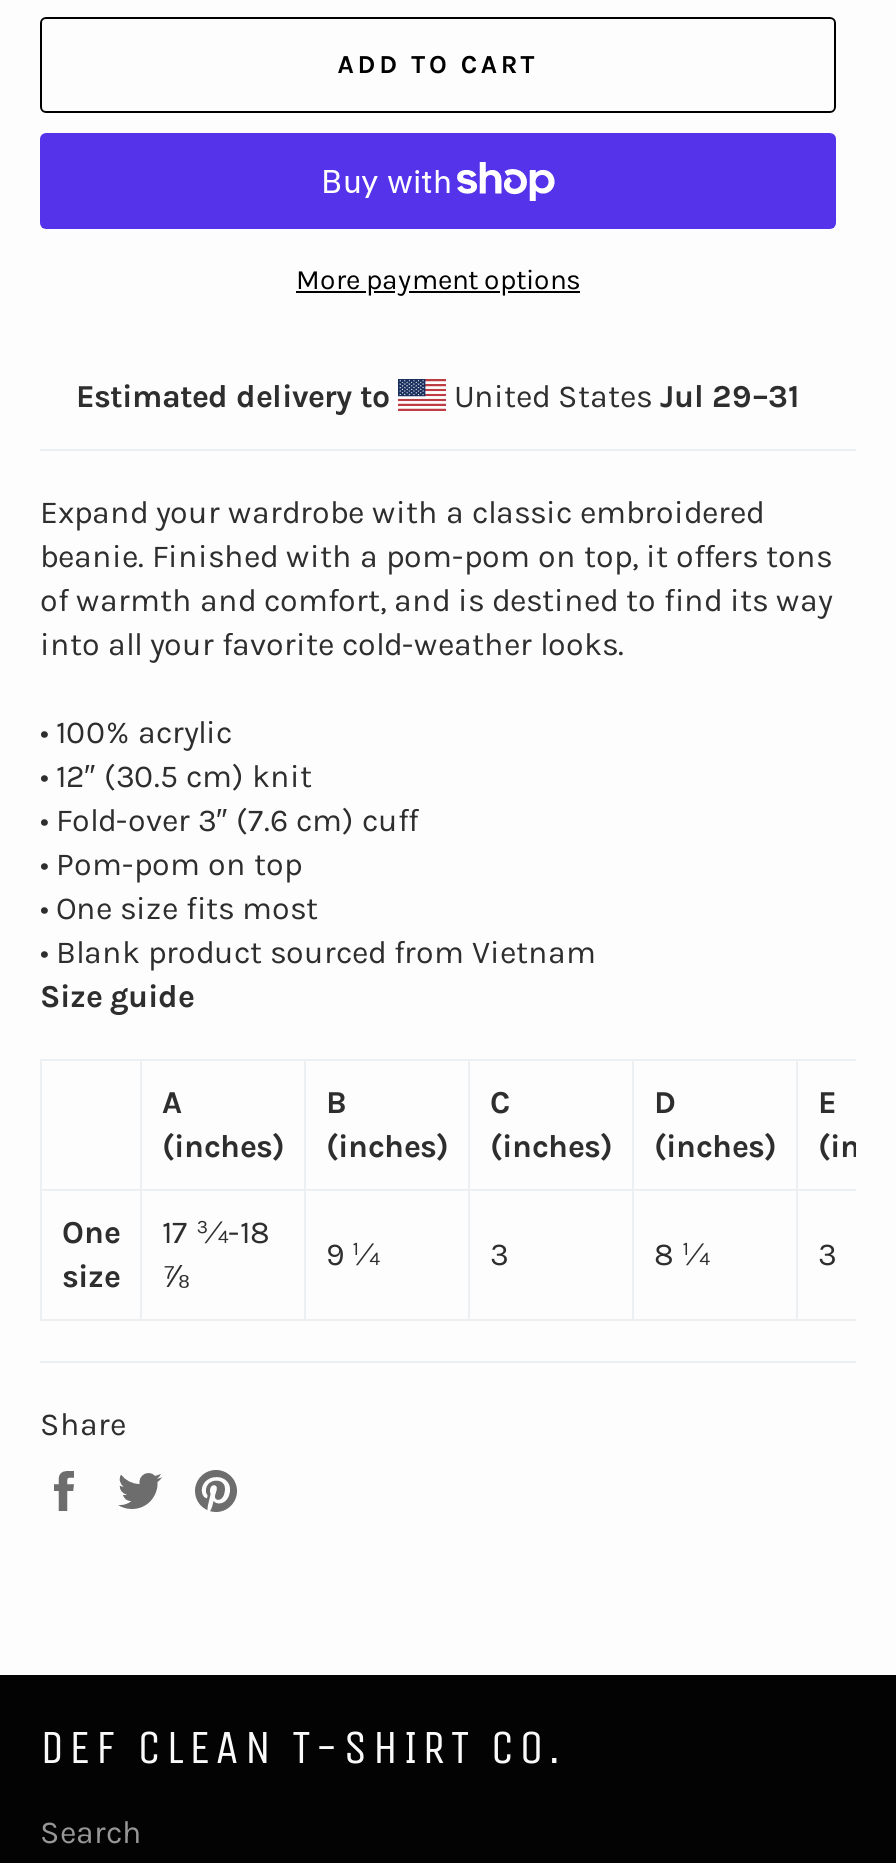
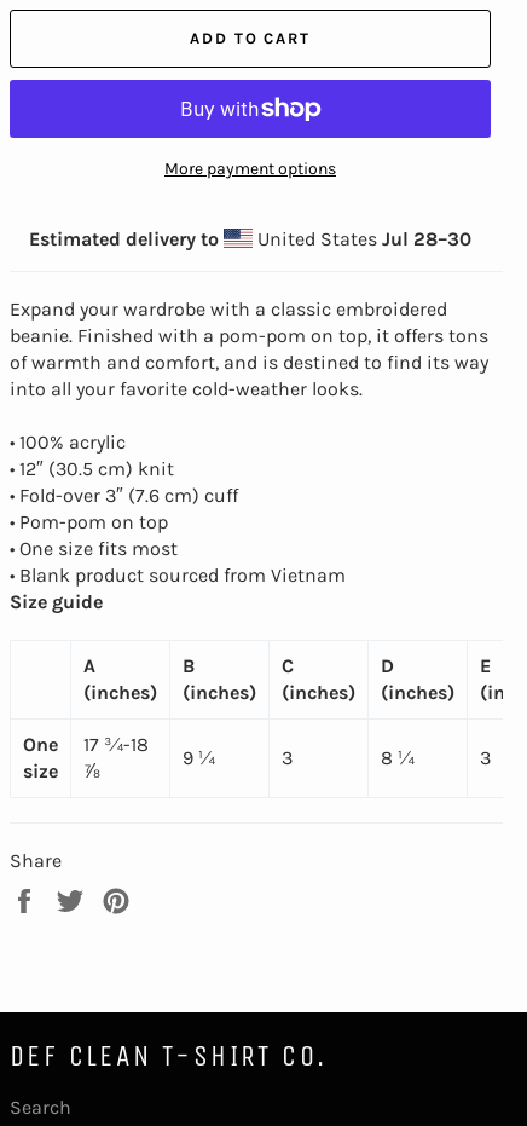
- United States Jul 29–31
+ United States Jul 28–30
